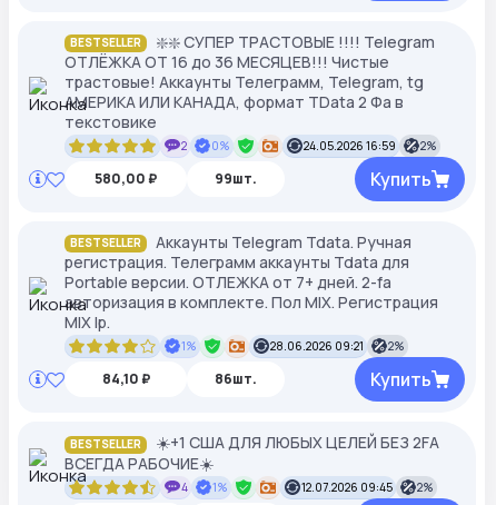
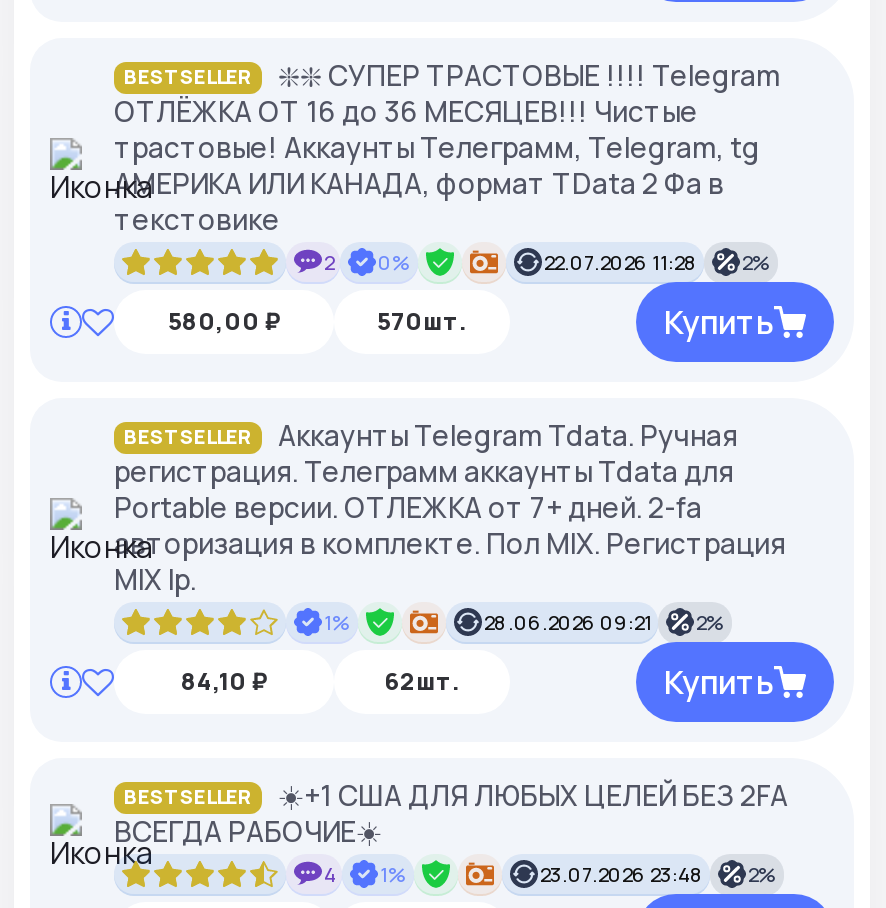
- 24.05.2026 16:59 2%
+ 22.07.2026 11:28 2%

- 99шт.
+ 570шт.

- 86шт.
+ 62шт.

- 12.07.2026 09:45 2%
+ 23.07.2026 23:48 2%
